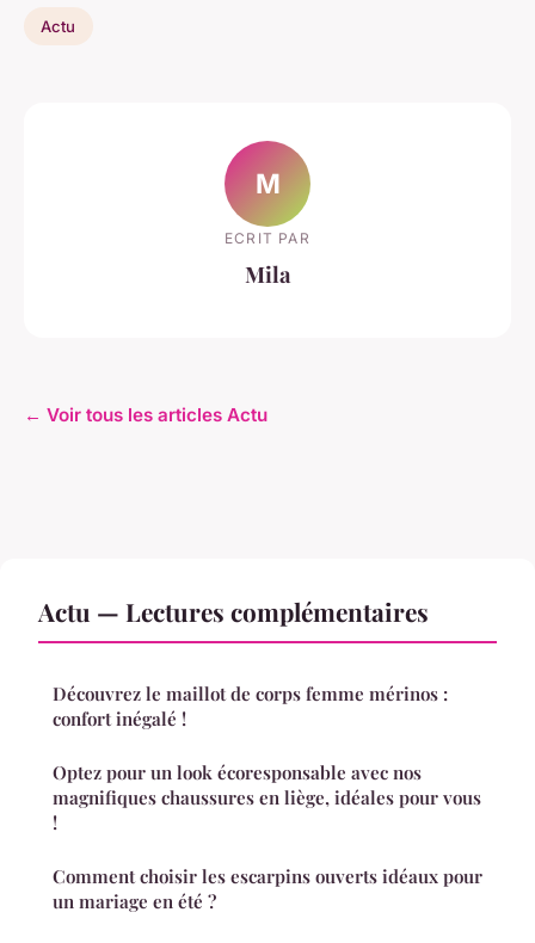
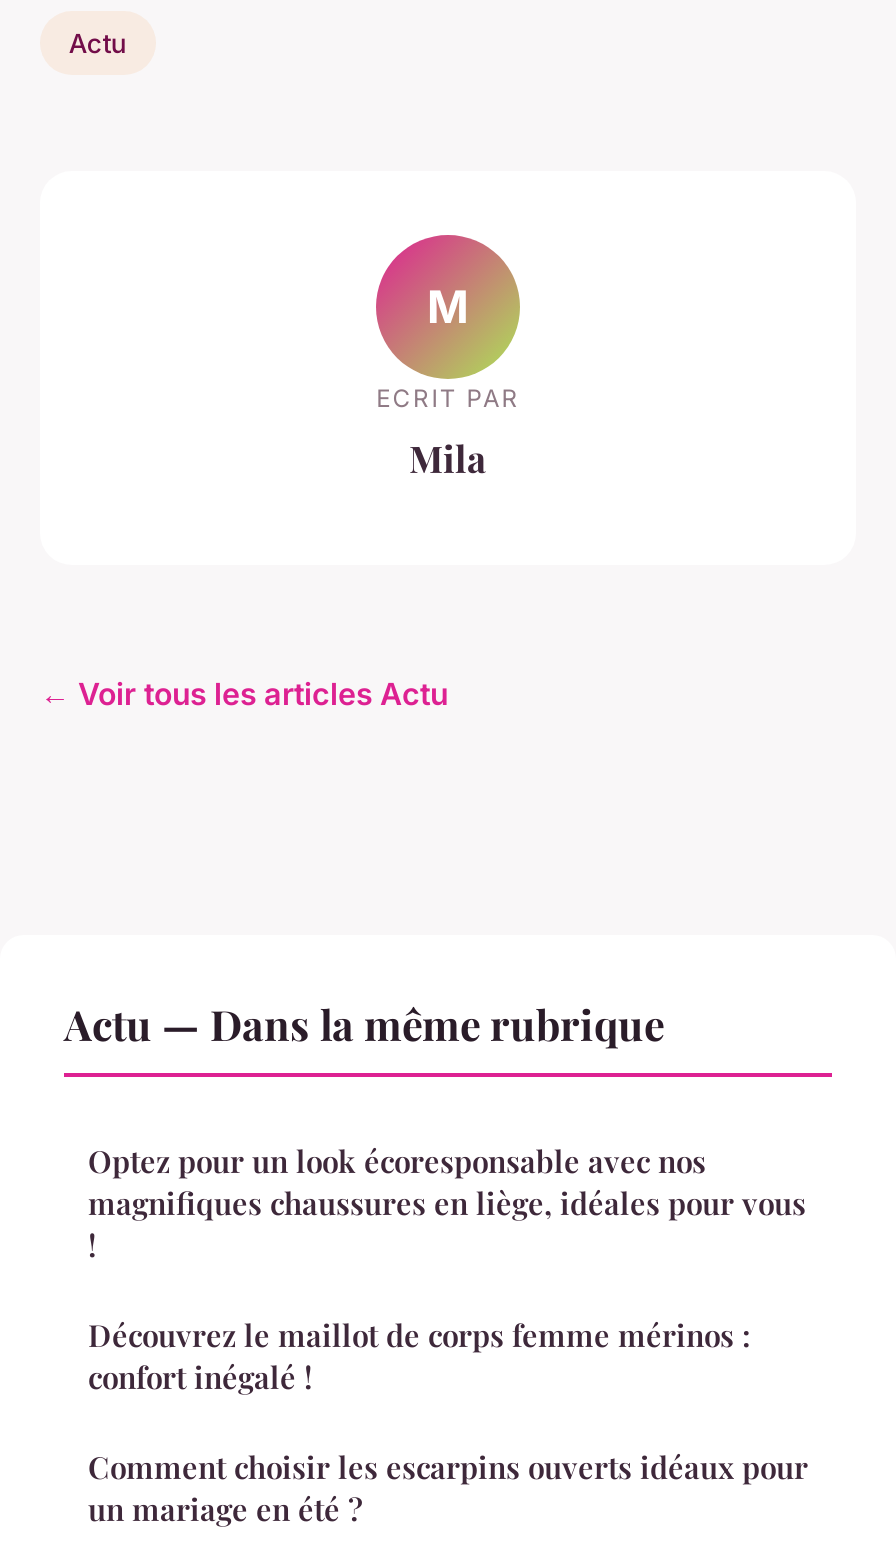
- Actu — Lectures complémentaires
+ Actu — Dans la même rubrique

moved down: Découvrez le maillot de corps femme mérinos : | confort inégalé !

moved up: Optez pour un look écoresponsable avec nos | magnifiques chaussures en liège, idéales pour vous
